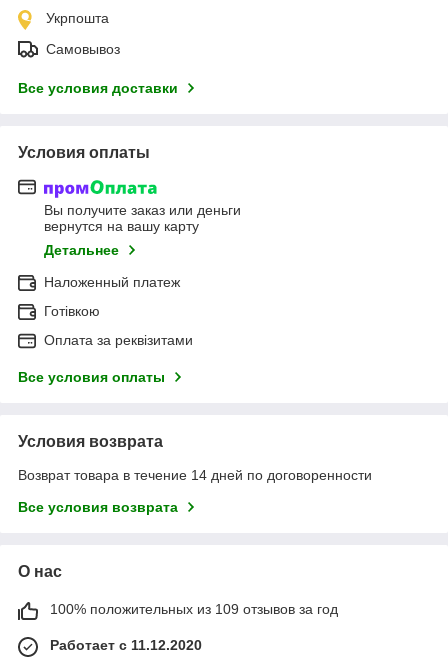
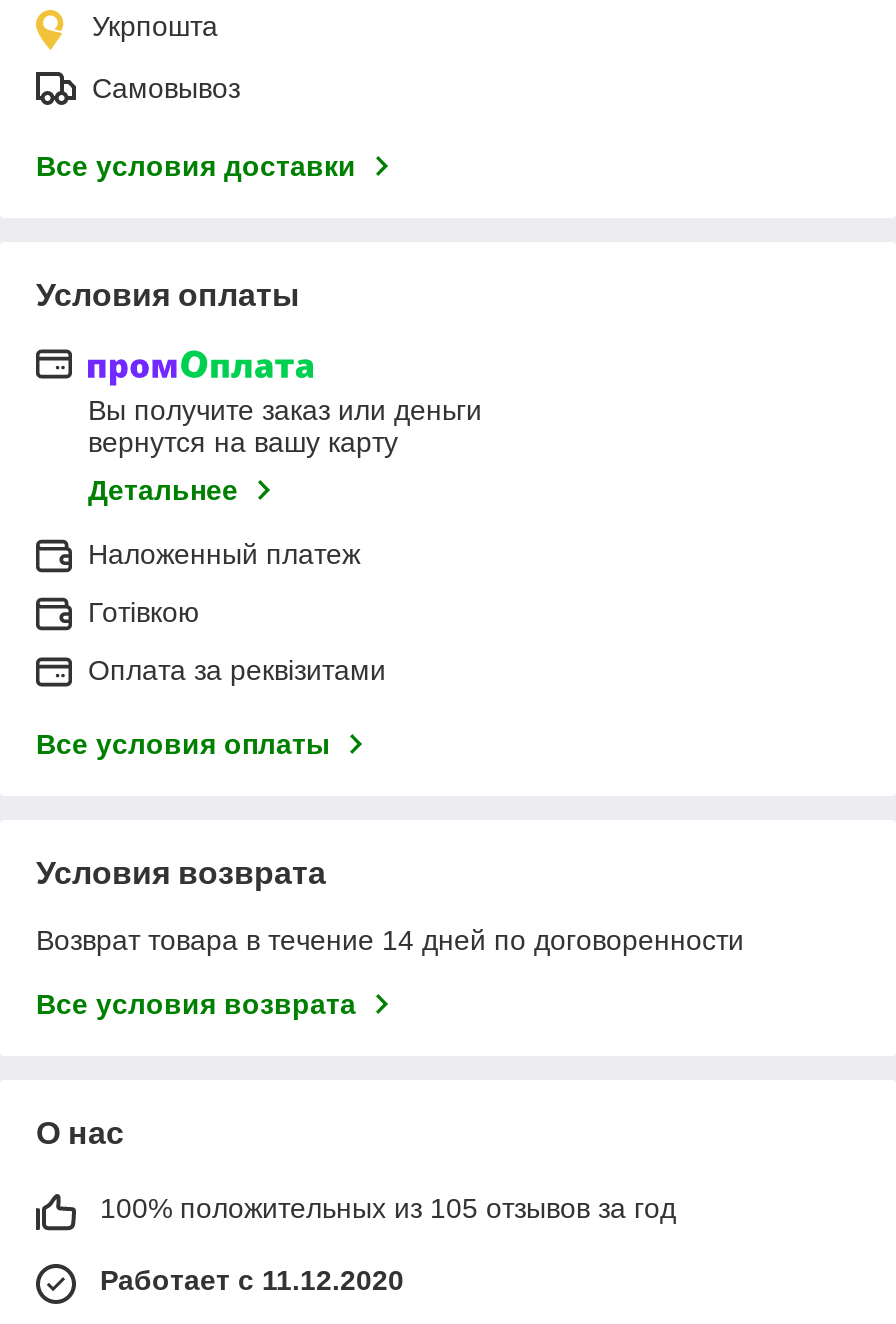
- 100% положительных из 109 отзывов за год
+ 100% положительных из 105 отзывов за год
